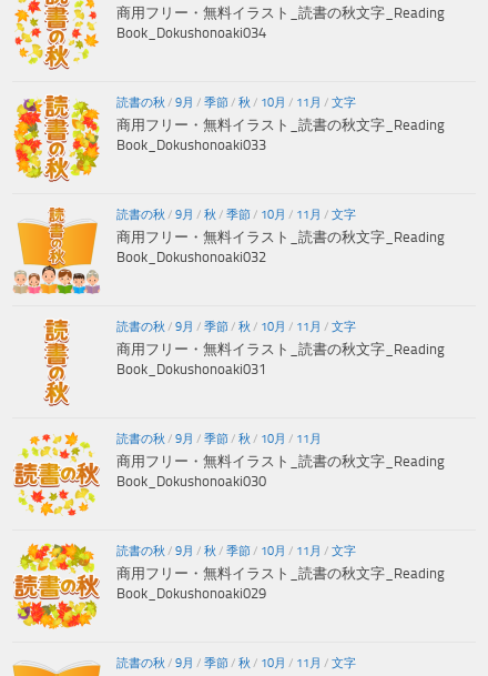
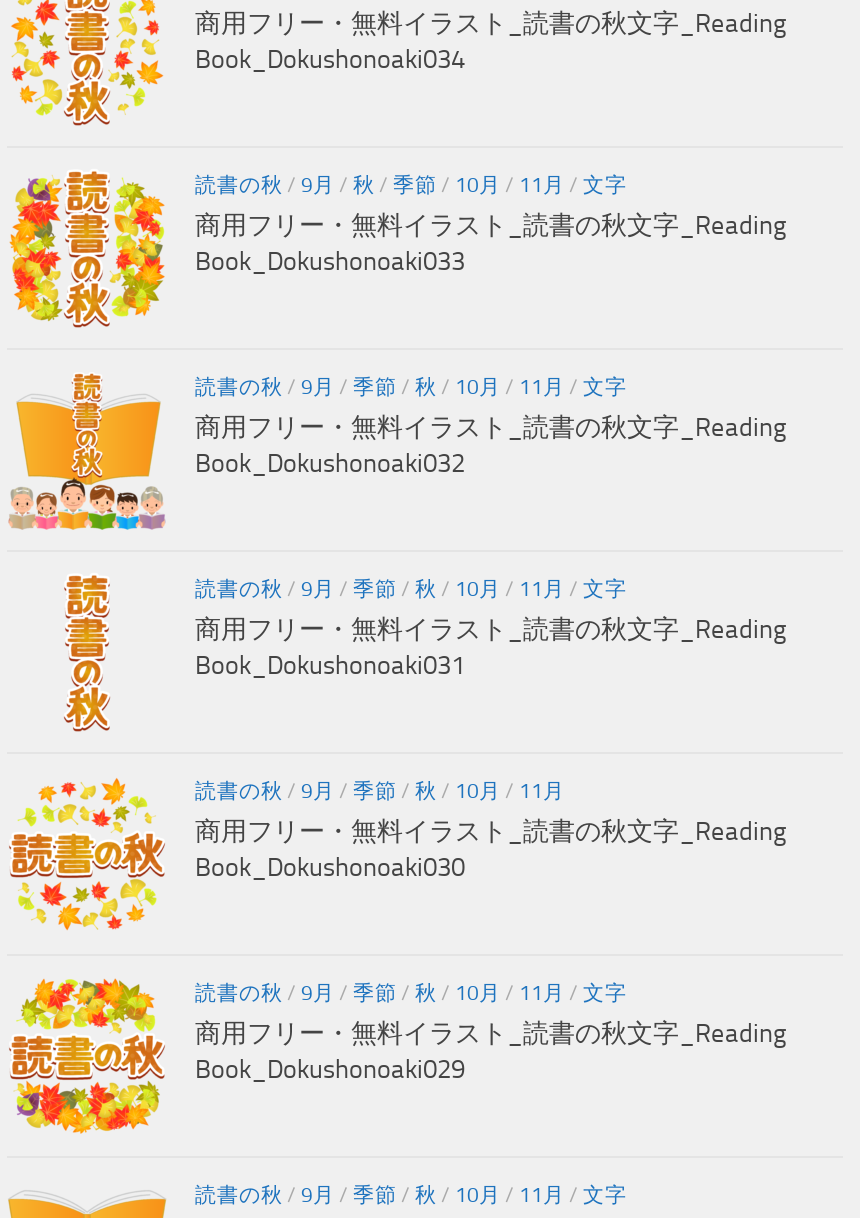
- 読書の秋/ 9月/季節/秋/ 10月/ 11月/文字
+ 読書の秋/ 9月/秋/季節/ 10月/ 11月/文字

- 読書の秋/ 9月/秋/季節/ 10月/ 11月/文字
+ 読書の秋/ 9月/季節/秋/ 10月/ 11月/文字

- 読書の秋/ 9月/秋/季節/ 10月/ 11月/文字
+ 読書の秋/ 9月/季節/秋/ 10月/ 11月/文字
